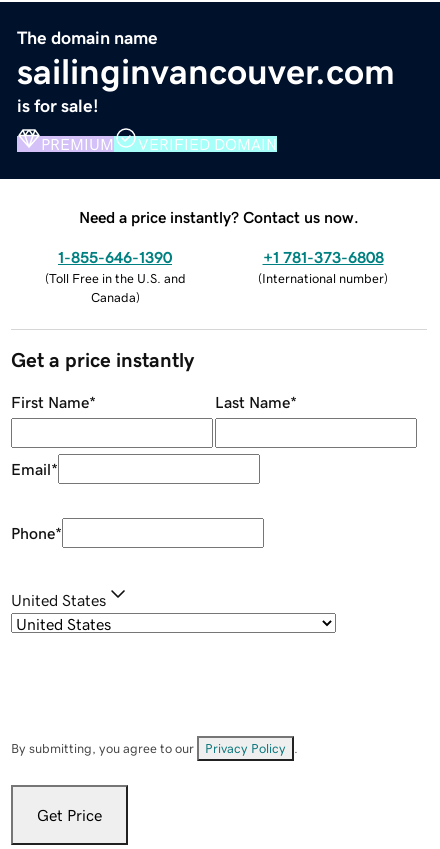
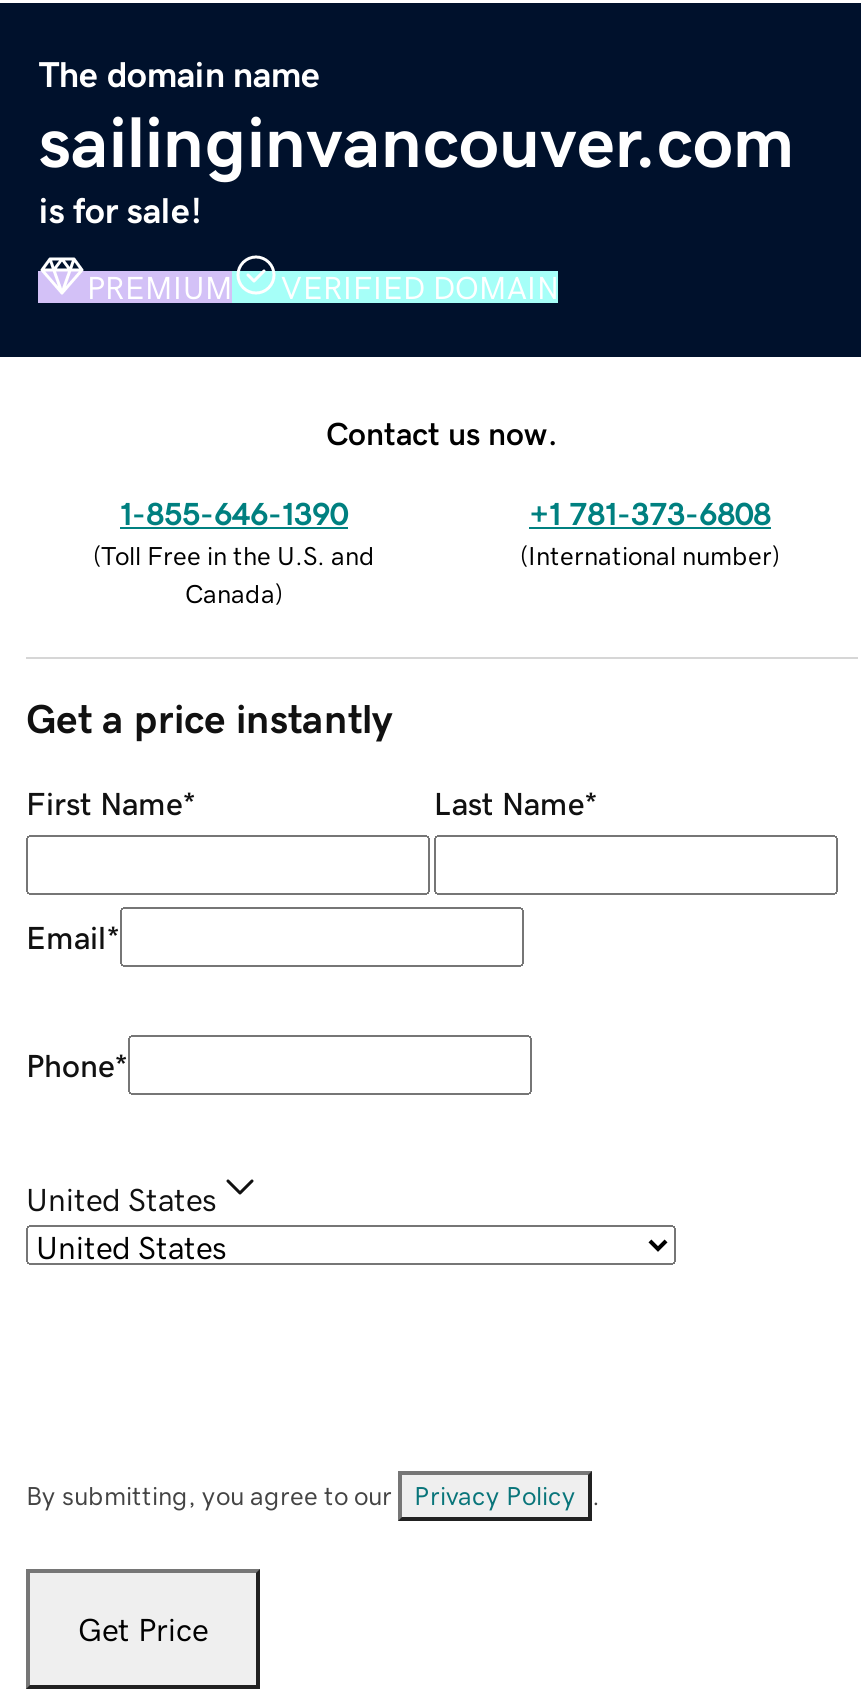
- Need a price instantly? Contact us now.
+ Contact us now.
